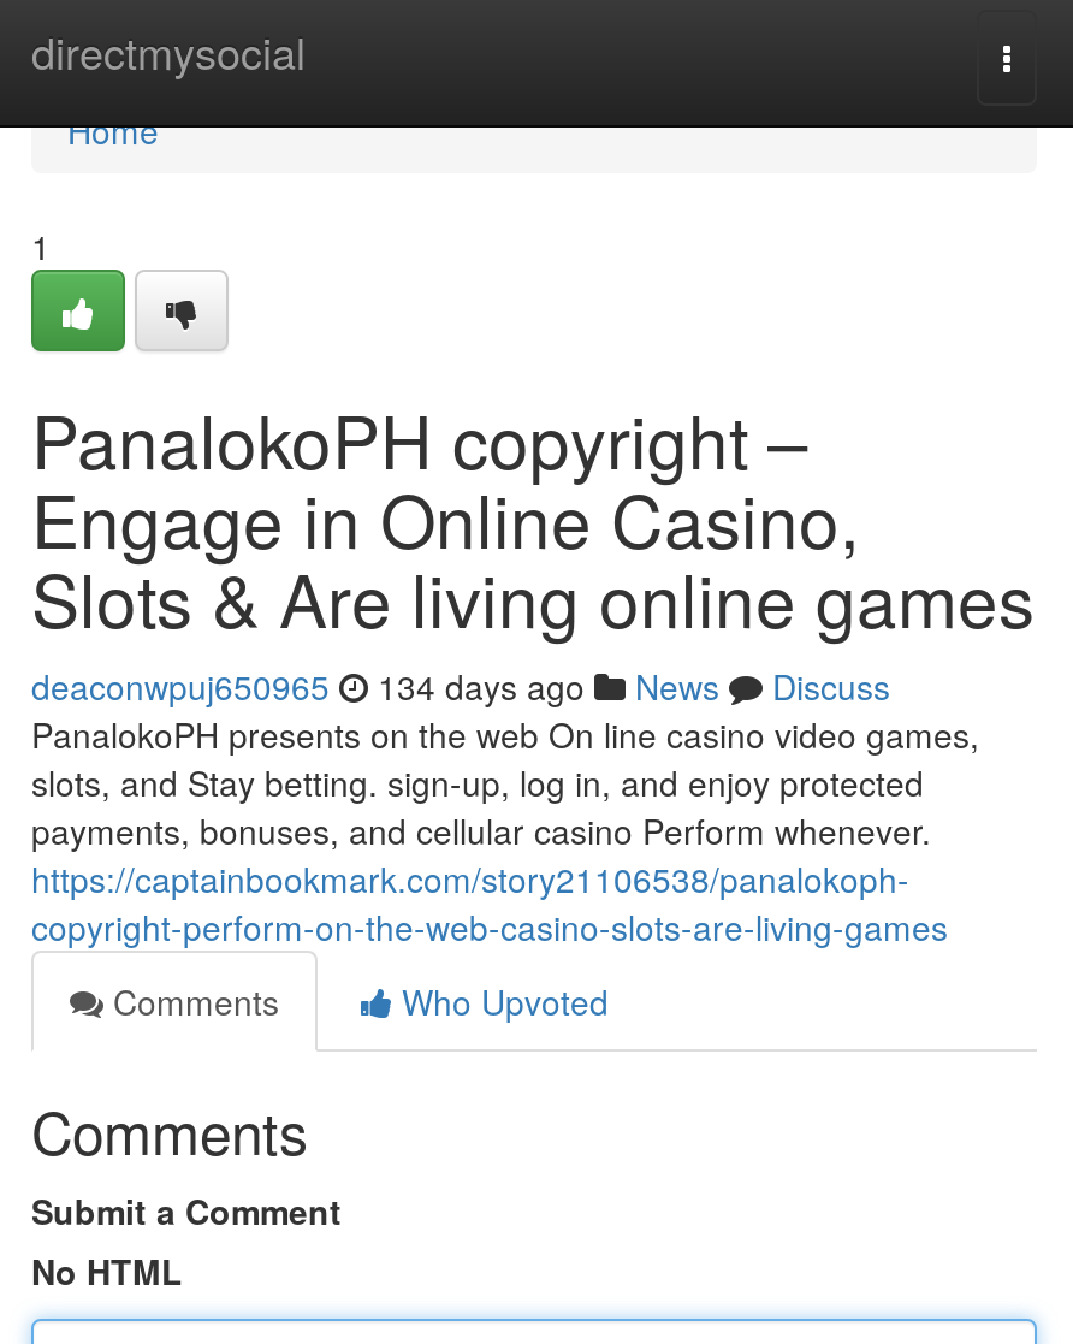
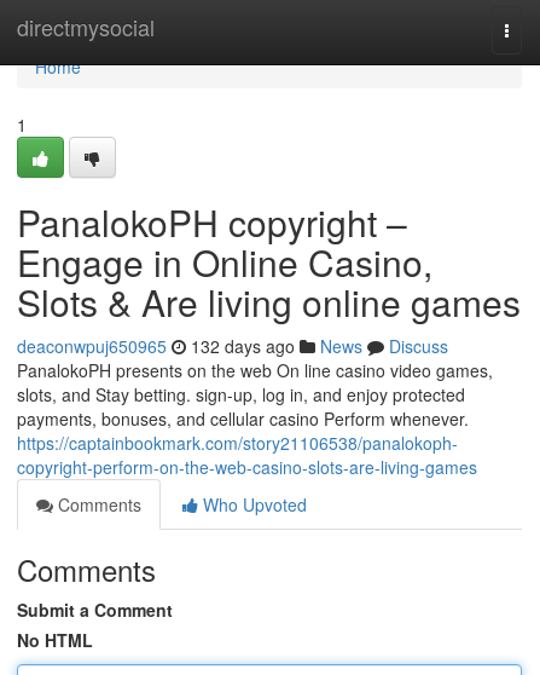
- deaconwpuj650965 134 days ago News Discuss
+ deaconwpuj650965 132 days ago News Discuss
